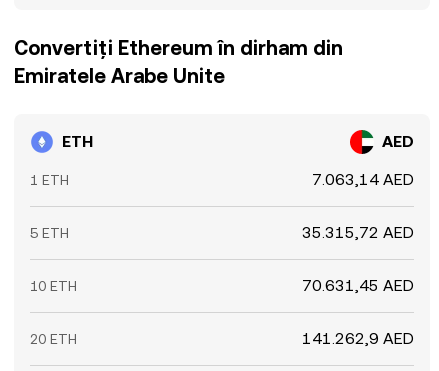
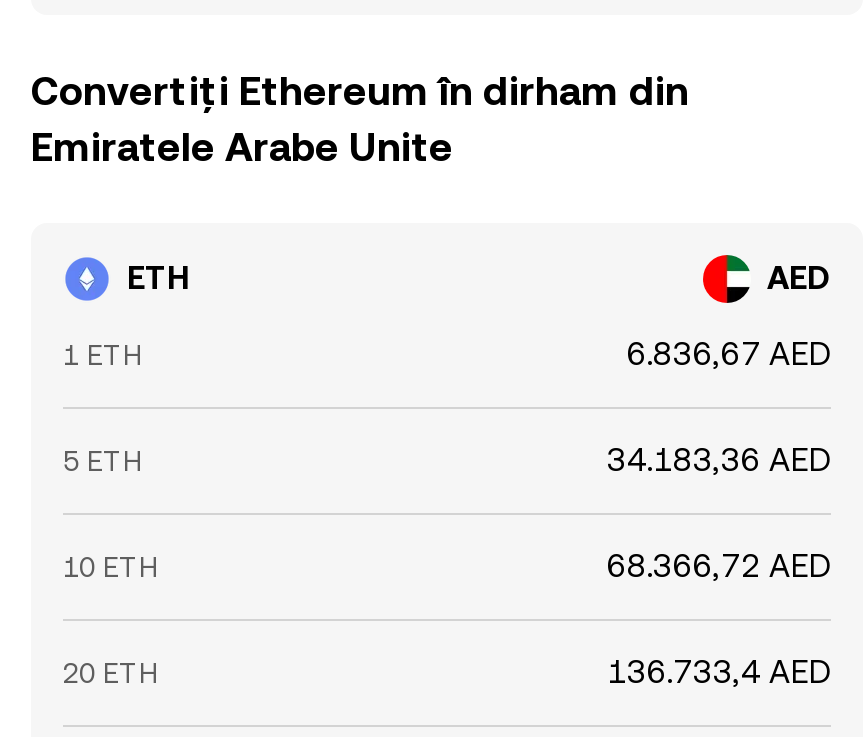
- 7.063,14 AED
+ 6.836,67 AED

- 35.315,72 AED
+ 34.183,36 AED

- 70.631,45 AED
+ 68.366,72 AED

- 141.262,9 AED
+ 136.733,4 AED
